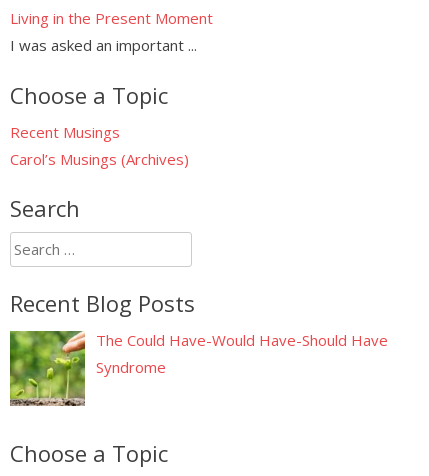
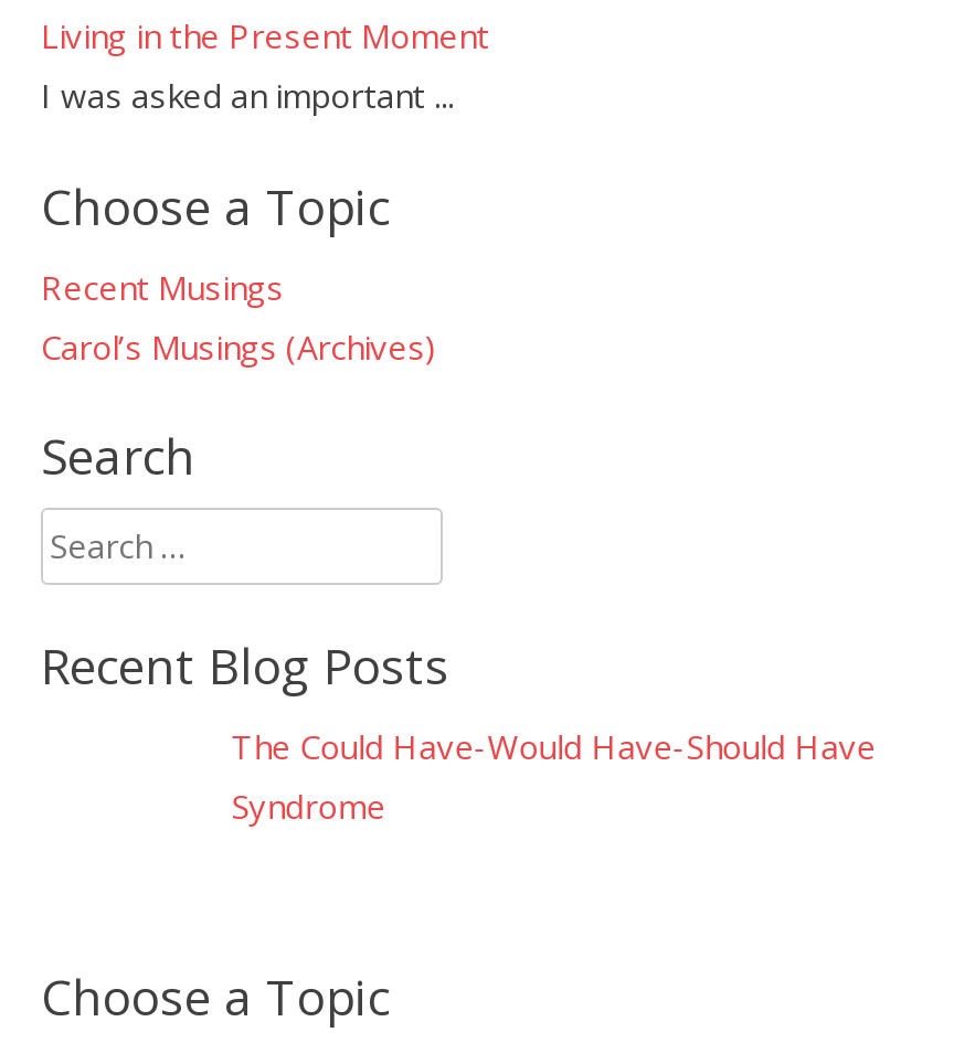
- [image]
